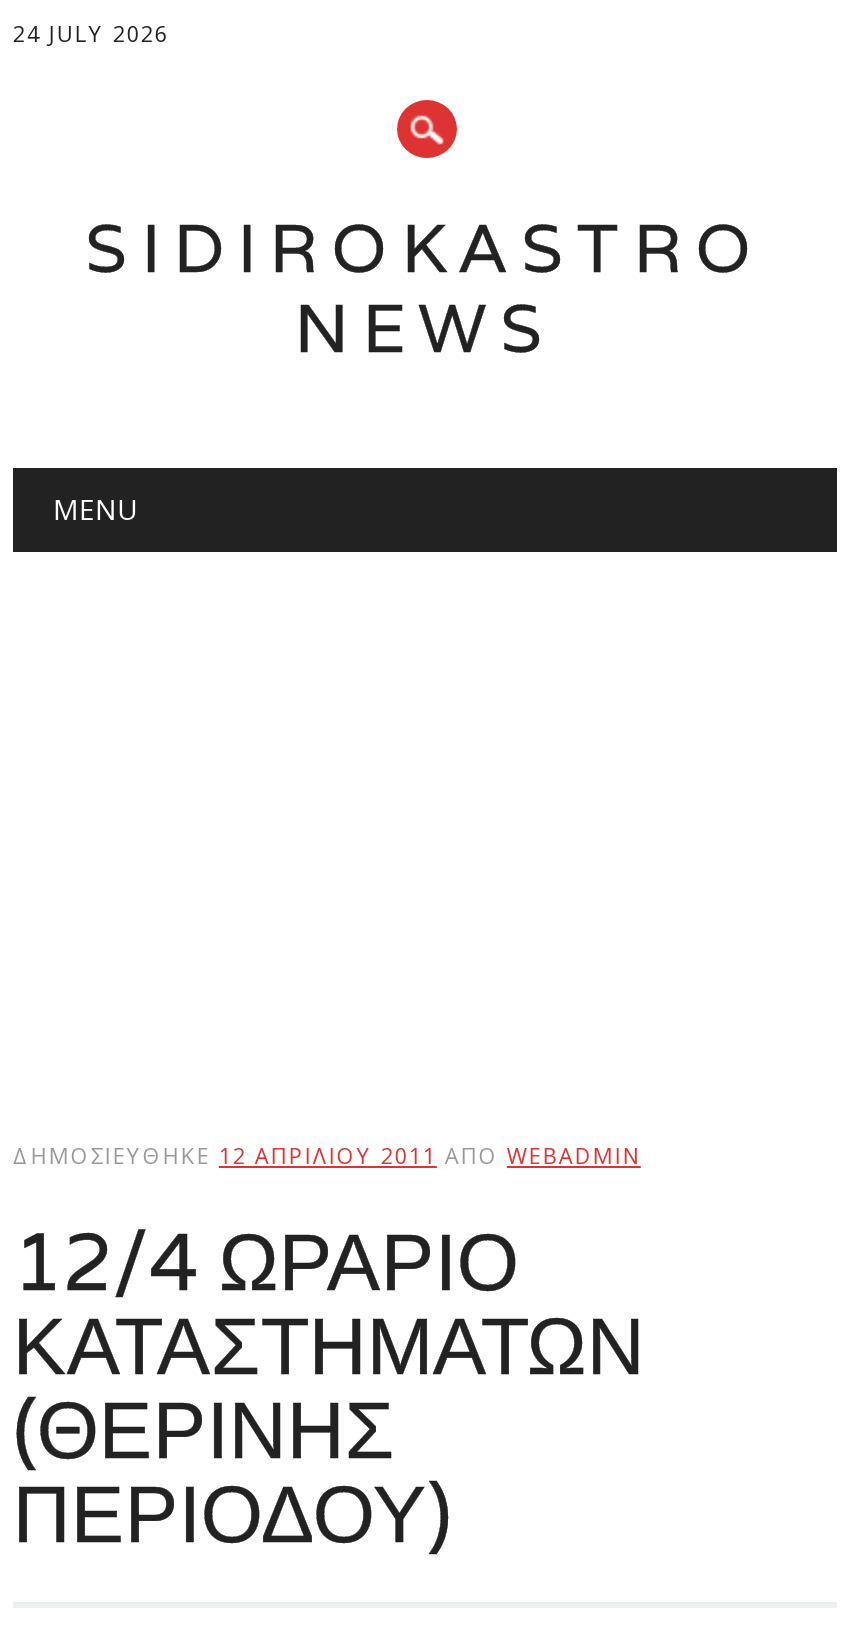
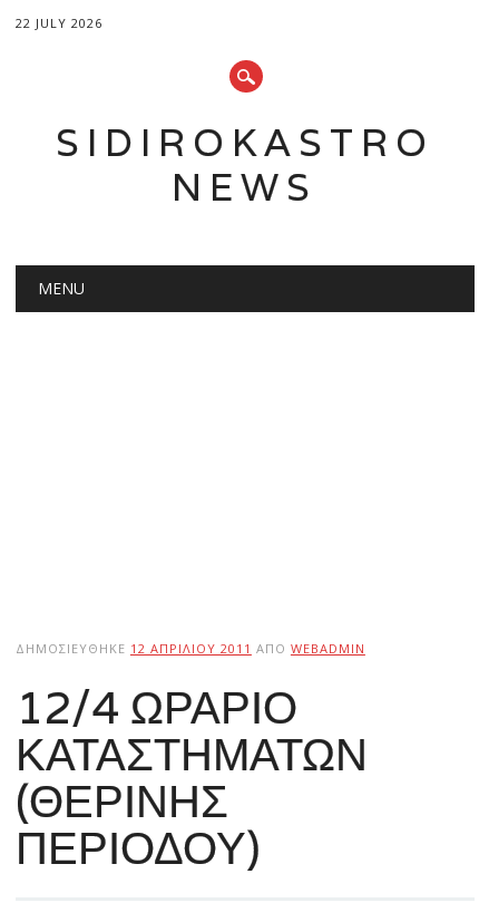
- 24 JULY 2026
+ 22 JULY 2026
